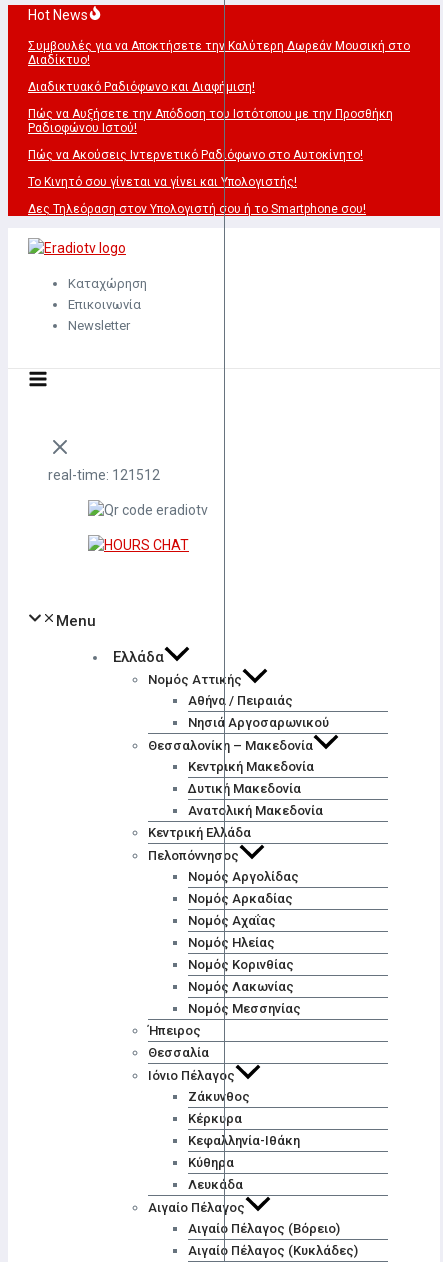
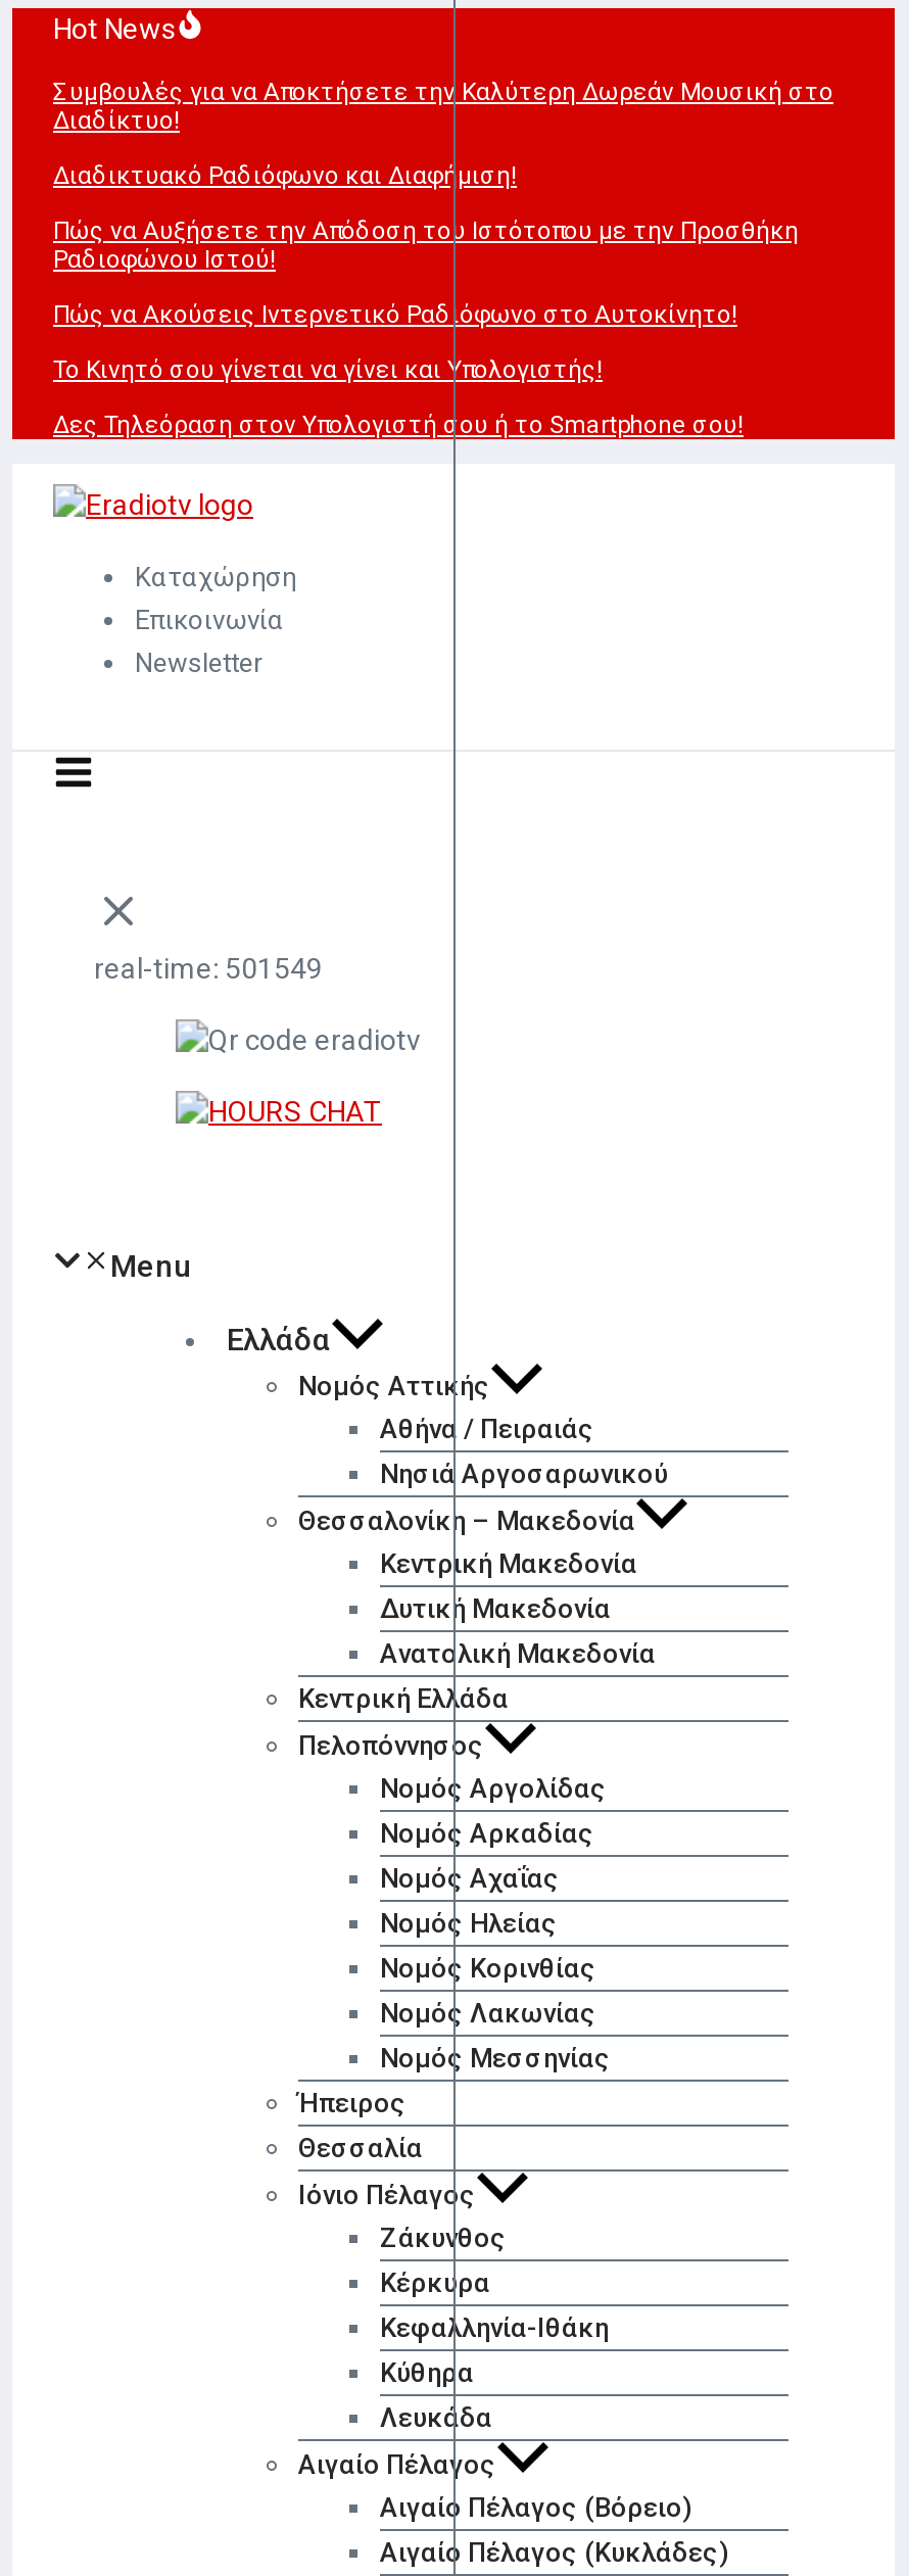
- real-time: 121512
+ real-time: 501549
